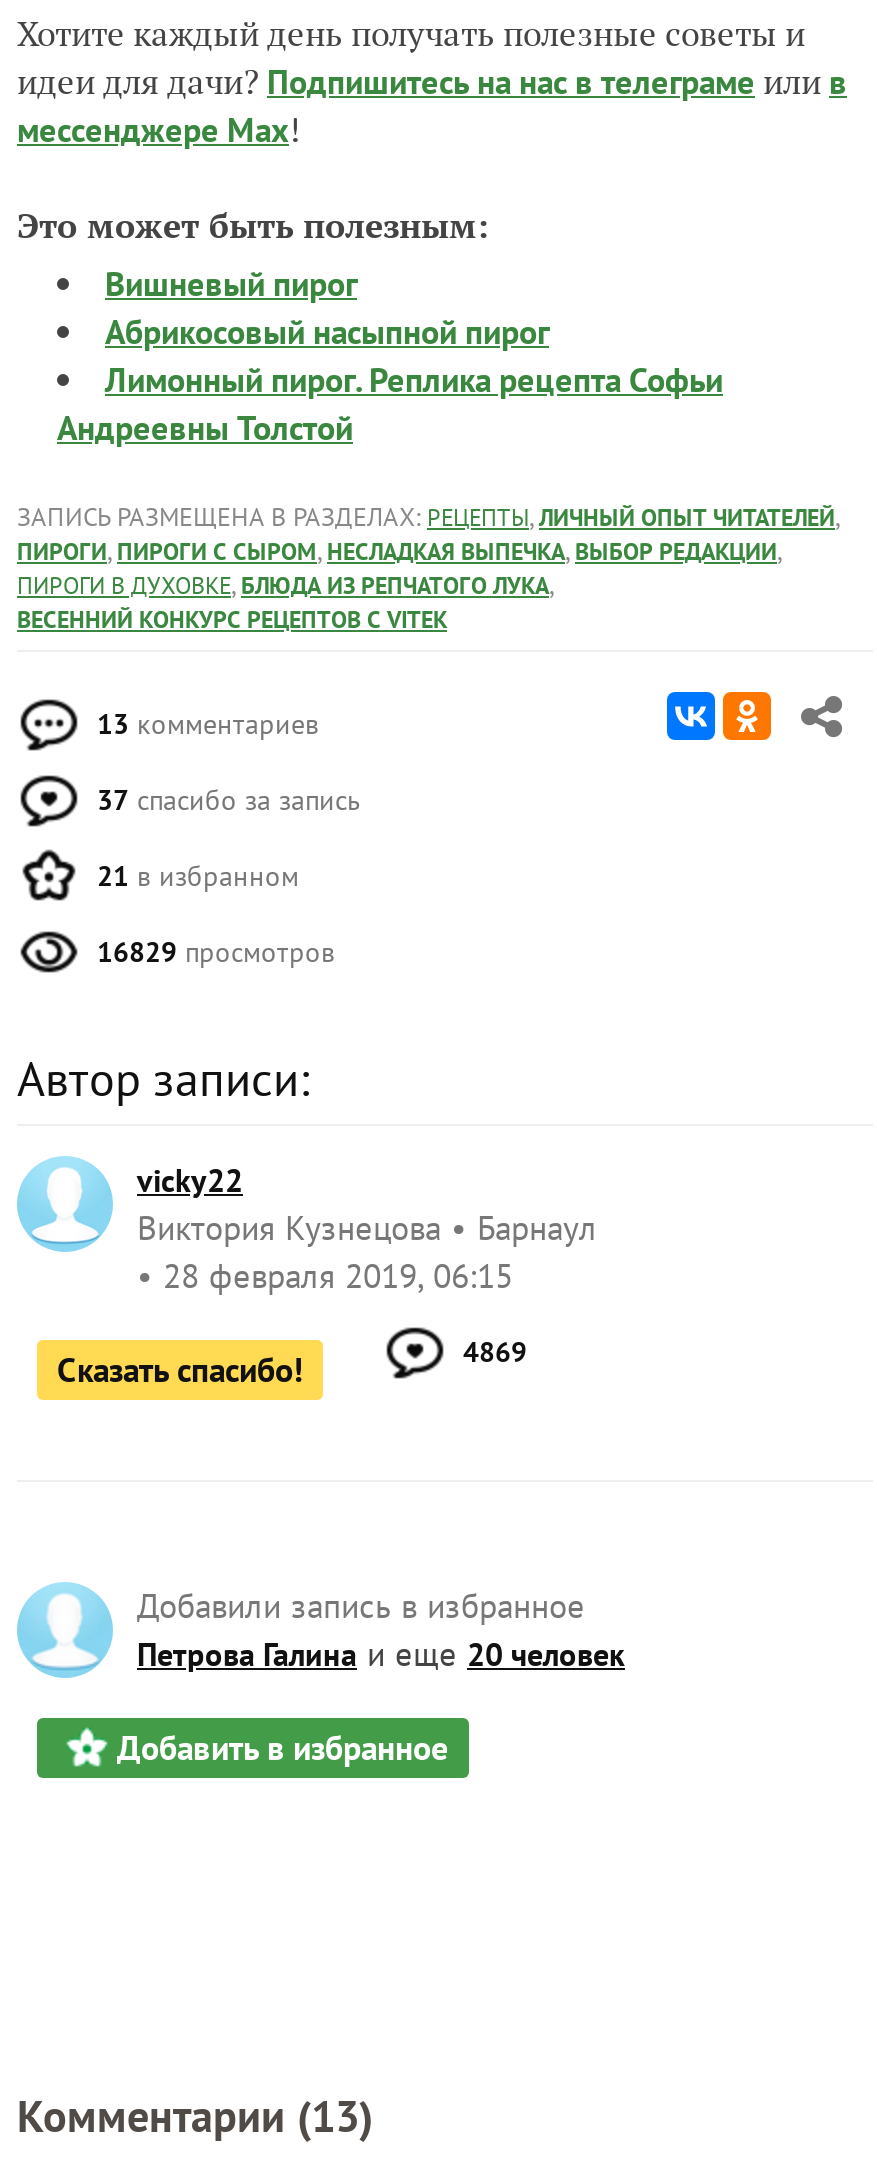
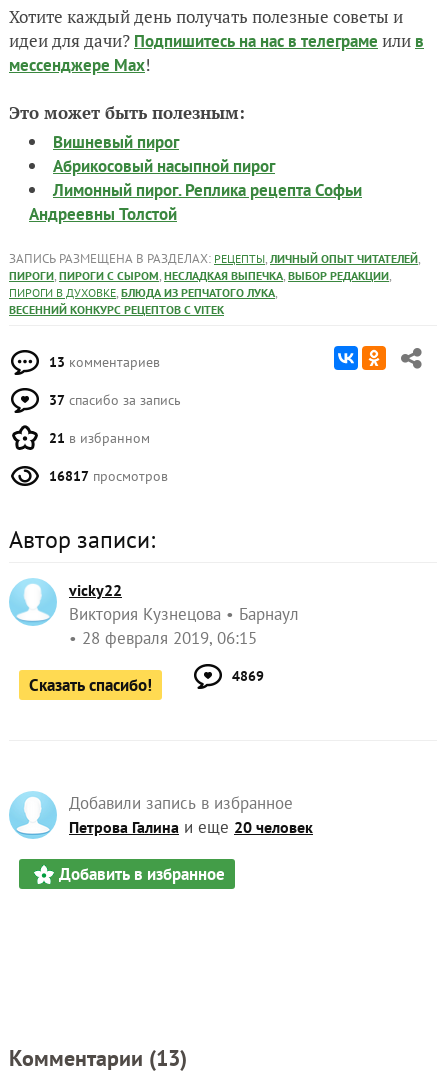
- 16829 просмотров
+ 16817 просмотров
